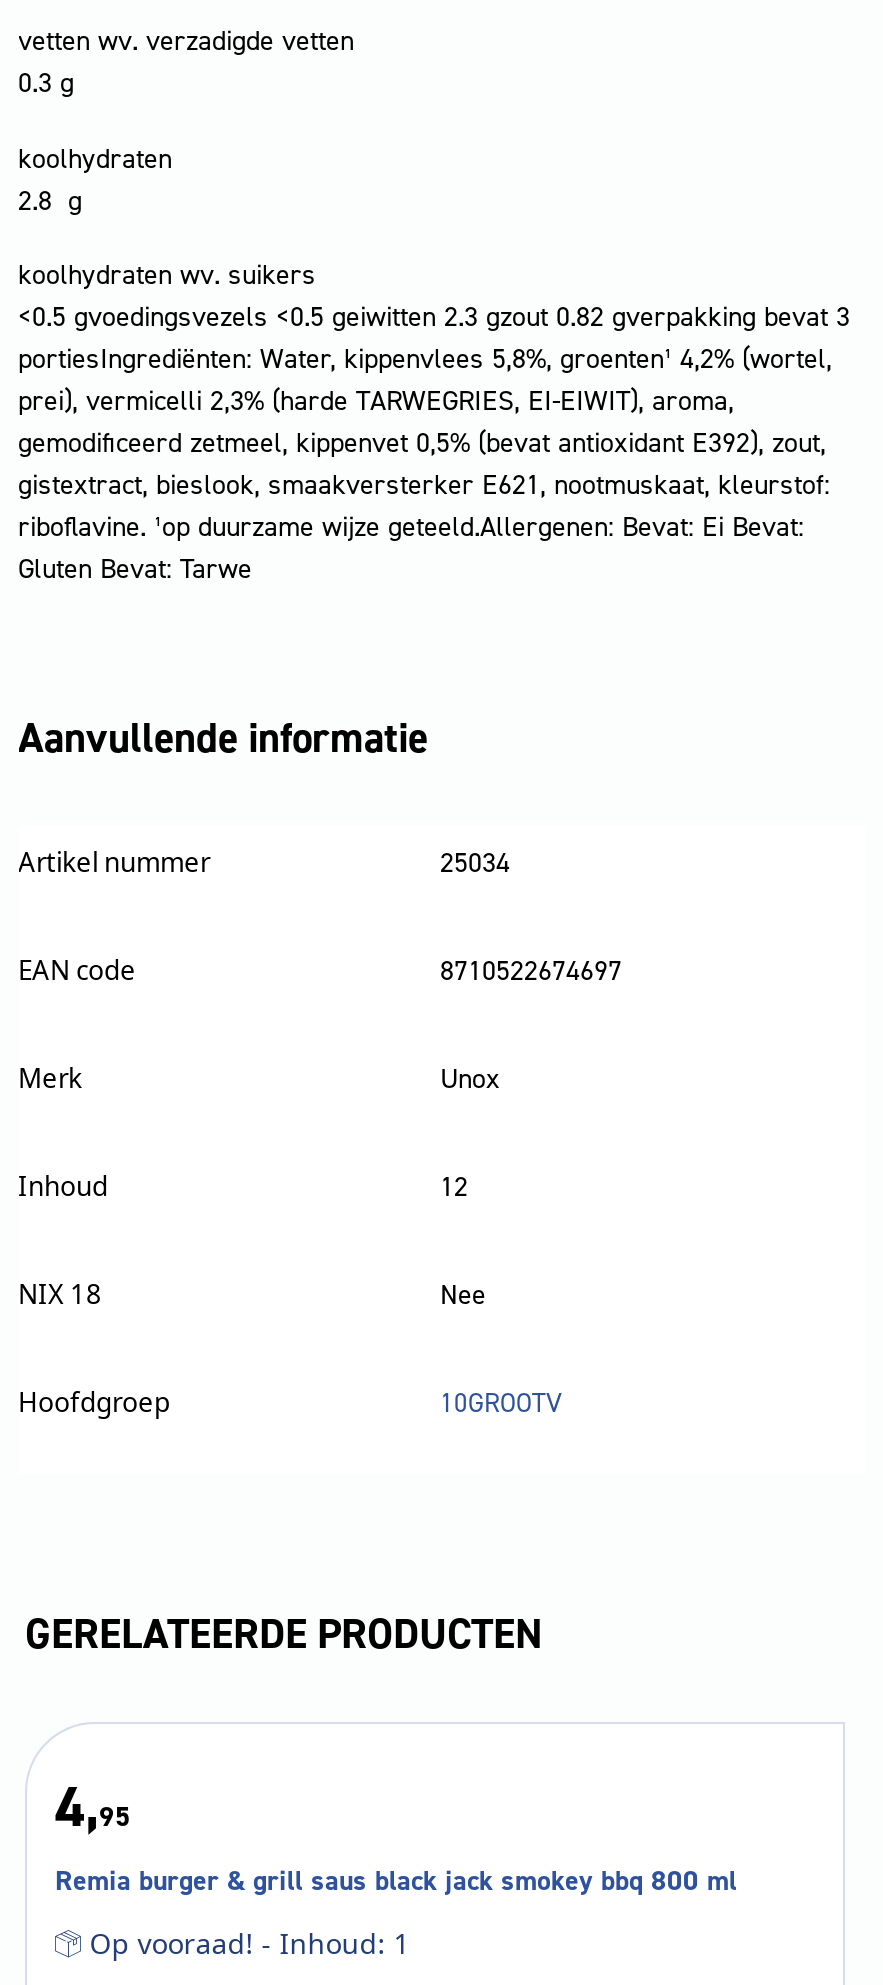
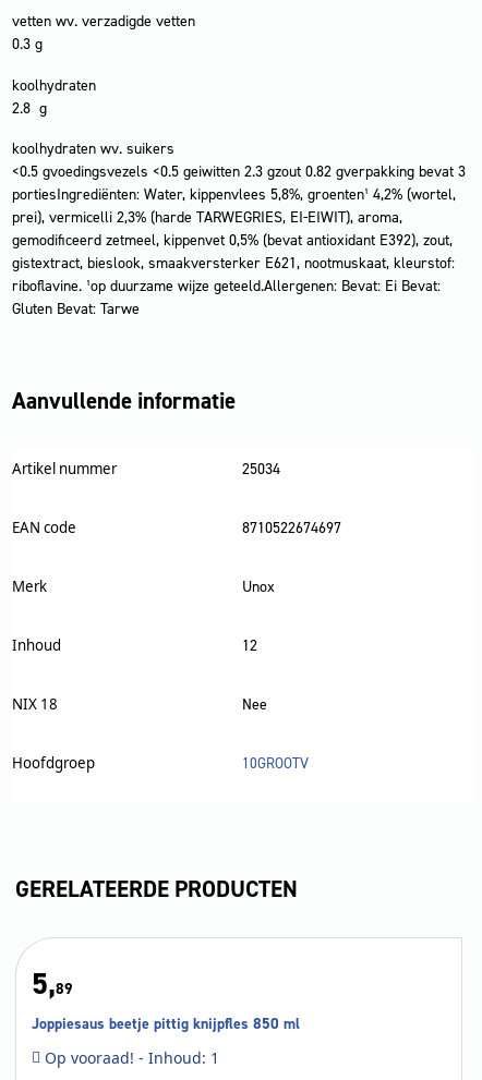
- 4,95
- Remia burger & grill saus black jack smokey bbq 800 ml
+ 5,89
+ Joppiesaus beetje pittig knijpfles 850 ml
